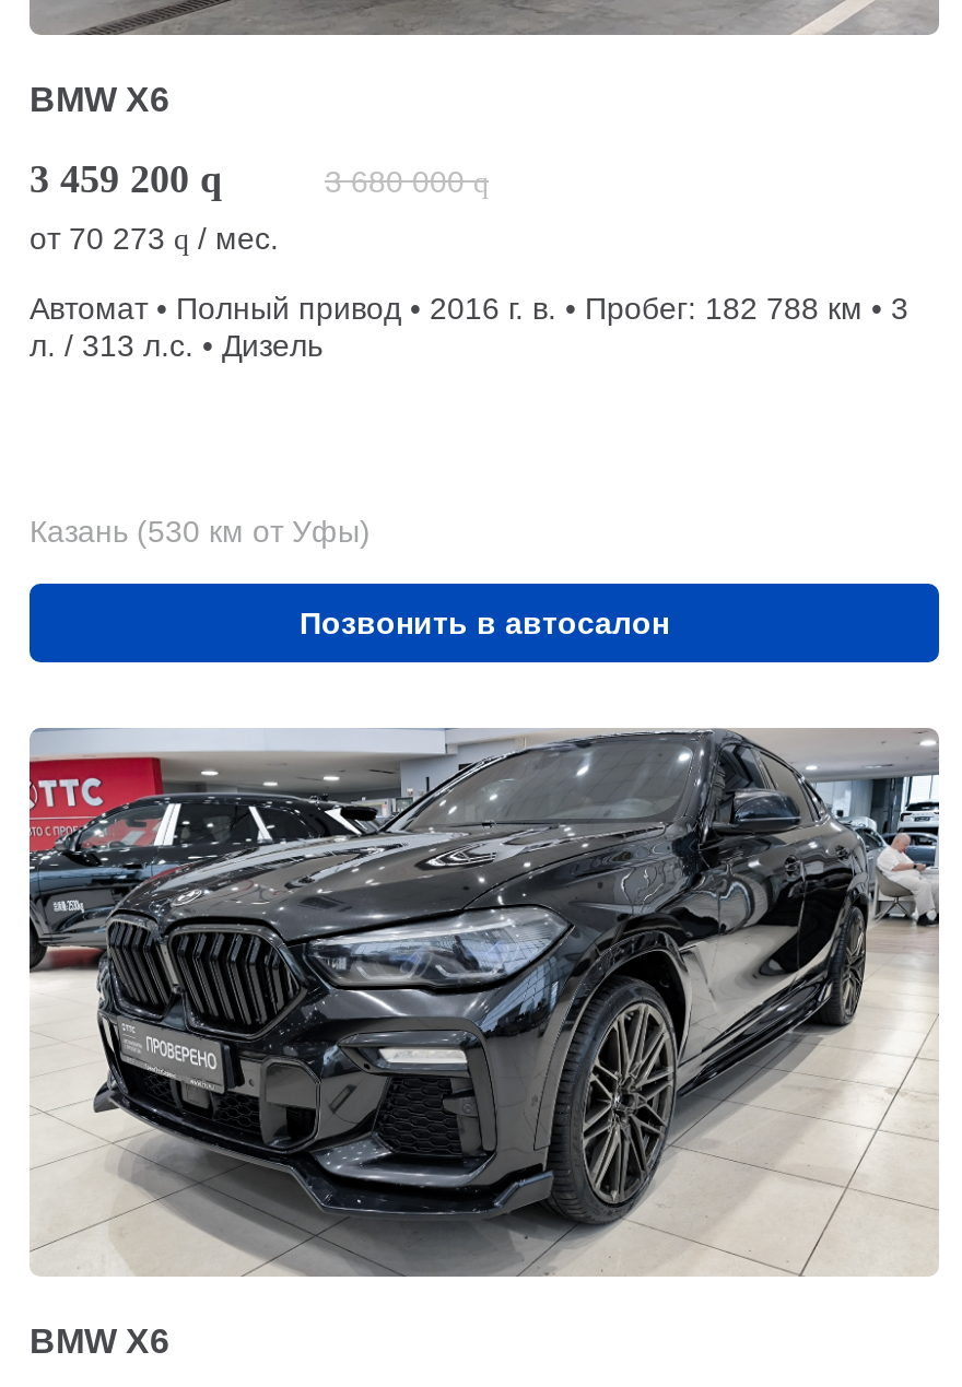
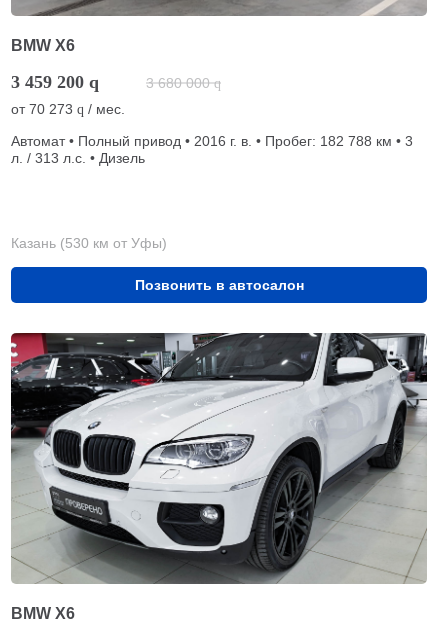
- [image]
+ [image]
